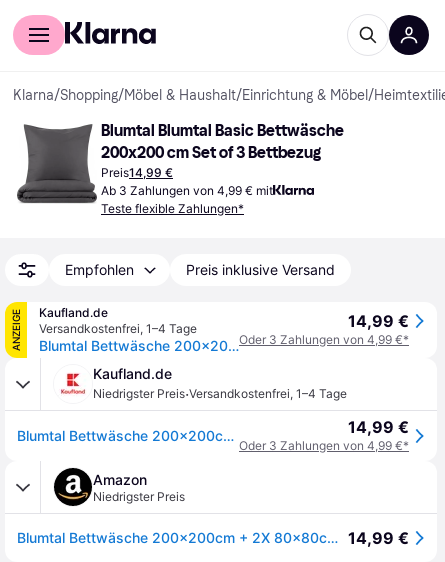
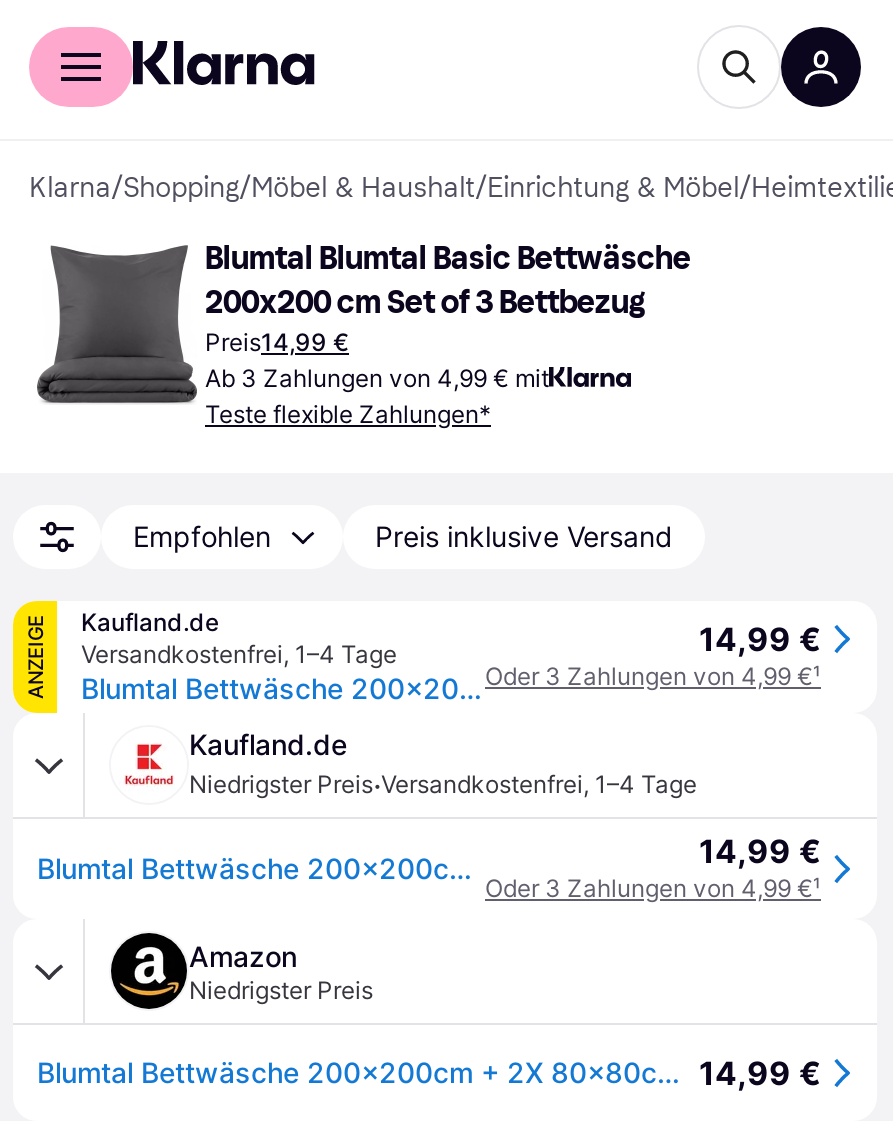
- Oder 3 Zahlungen von 4,99 €*
+ Oder 3 Zahlungen von 4,99 €¹

- Oder 3 Zahlungen von 4,99 €*
+ Oder 3 Zahlungen von 4,99 €¹
